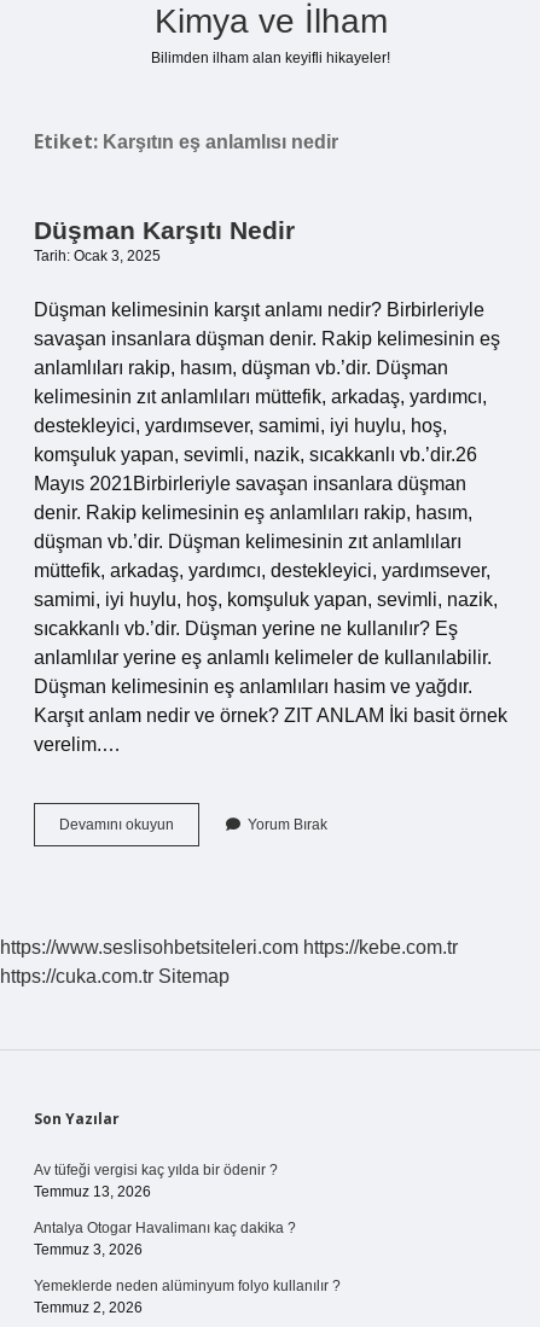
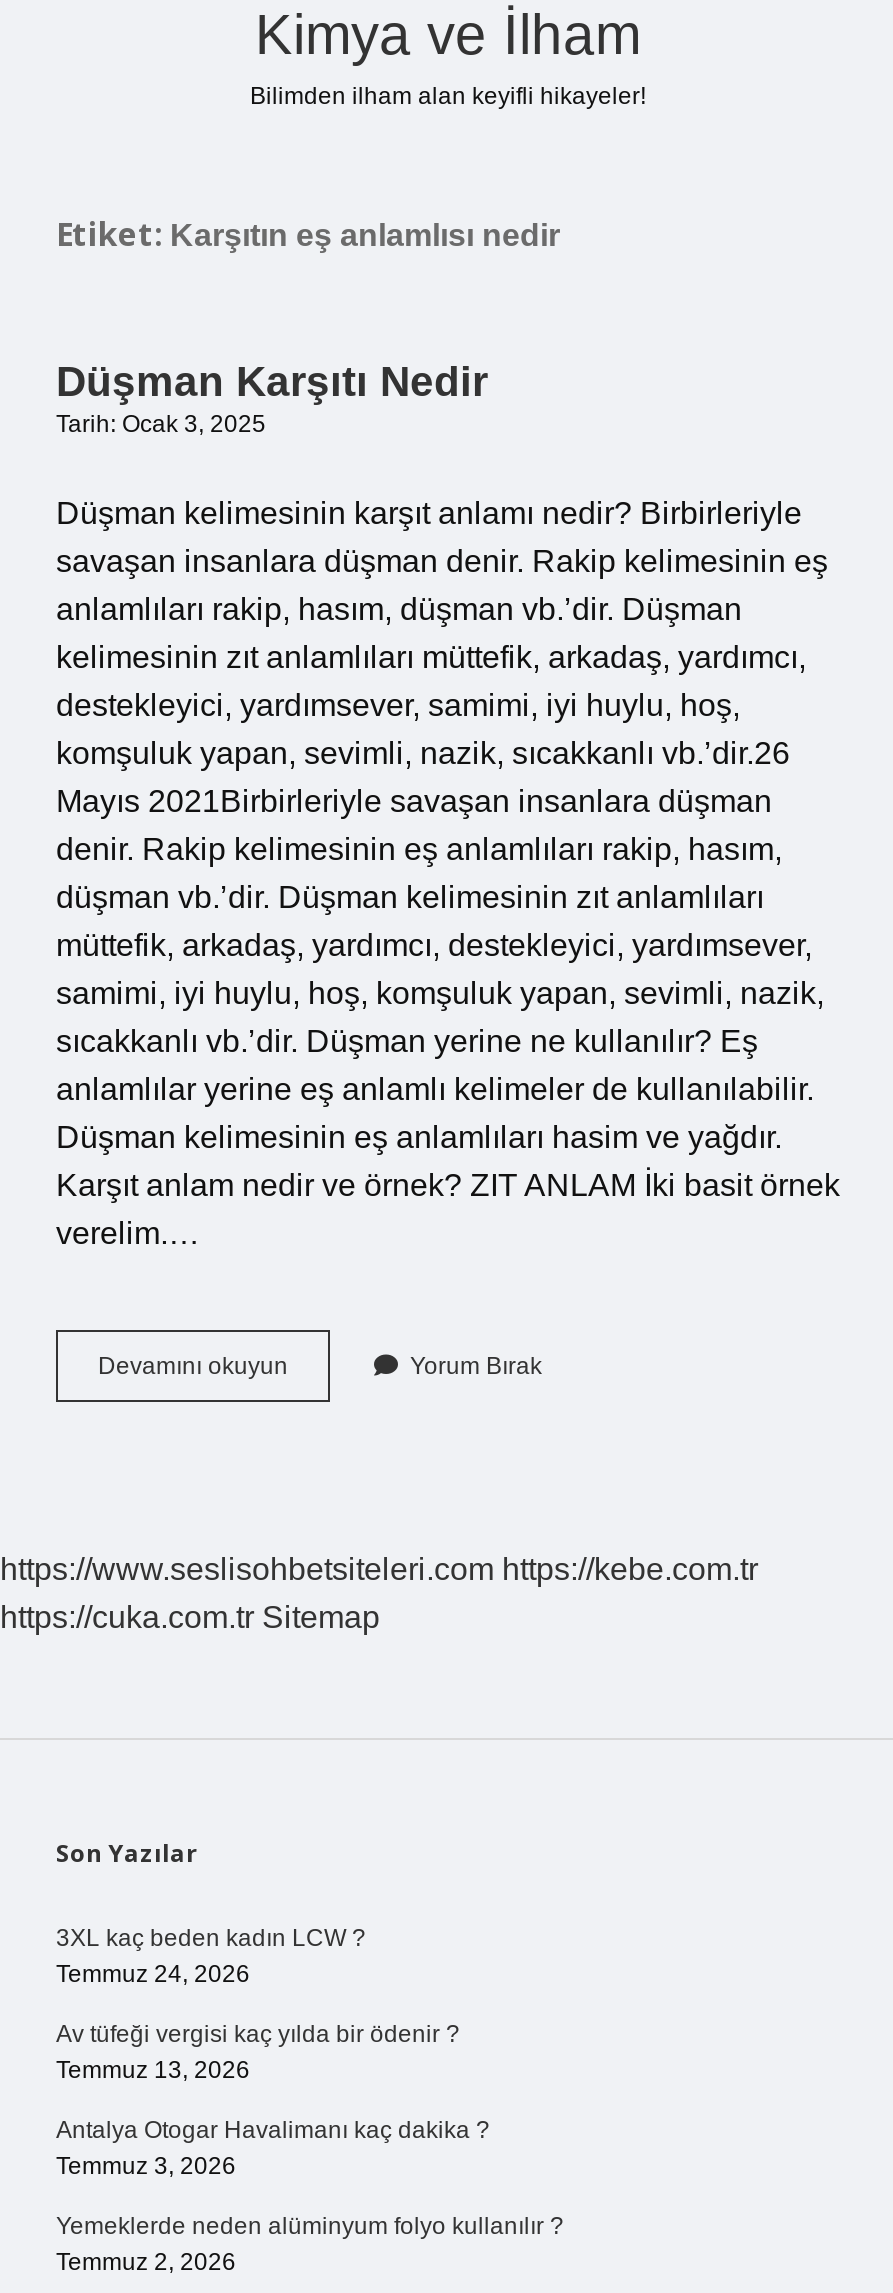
+ 3XL kaç beden kadın LCW ?
+ Temmuz 24, 2026
